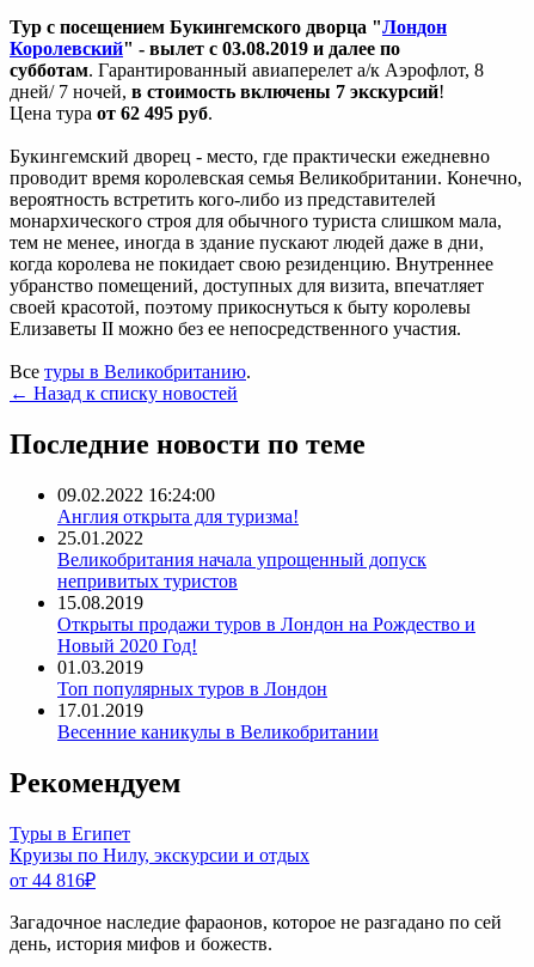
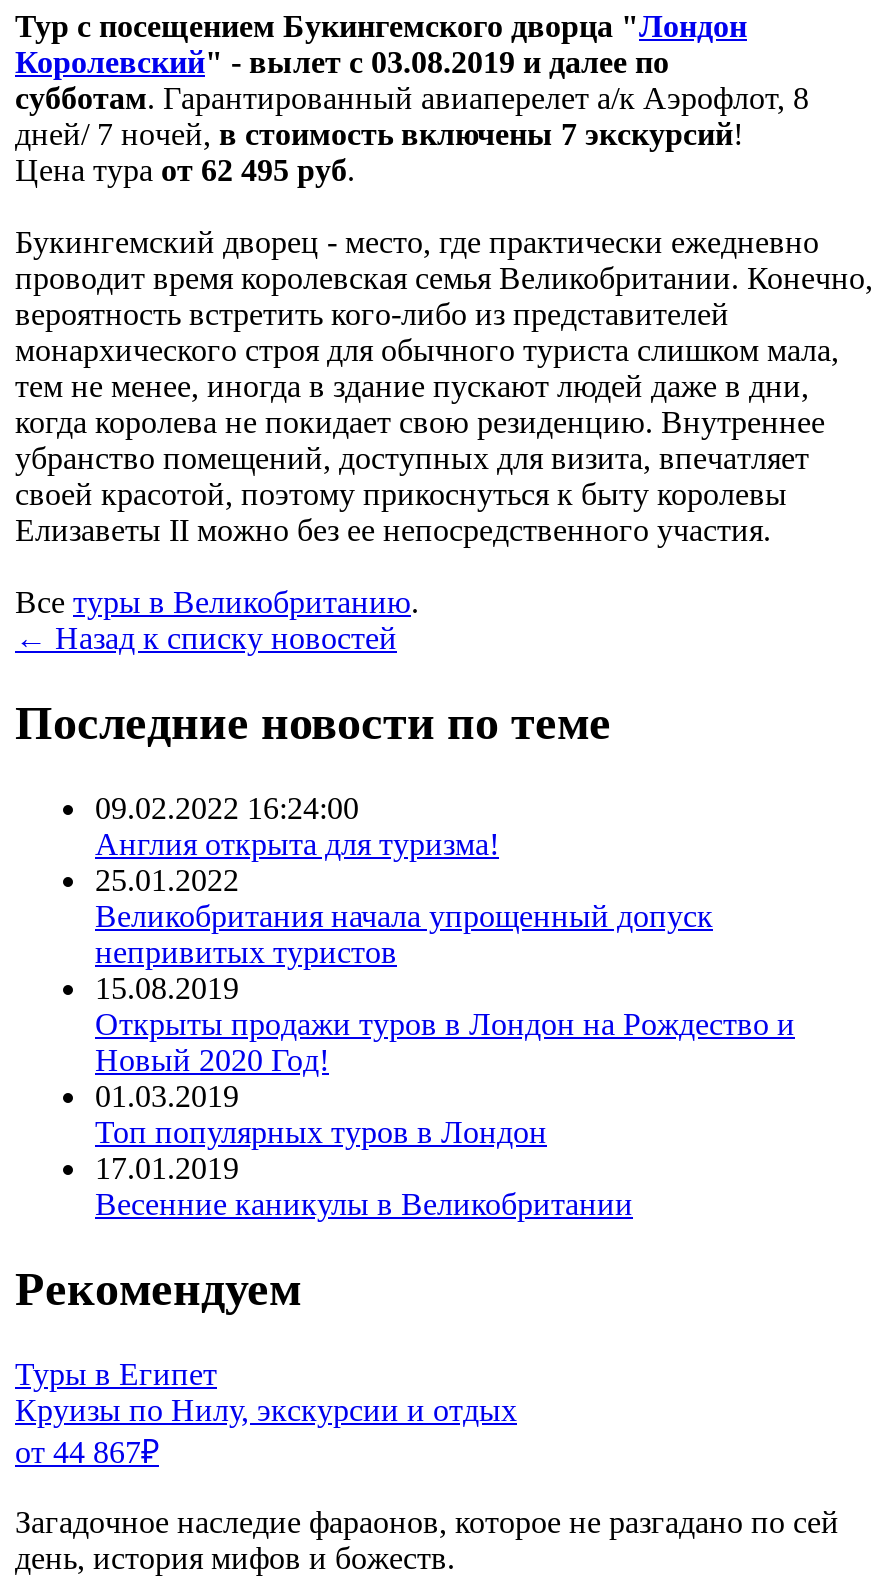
- от 44 816₽
+ от 44 867₽
